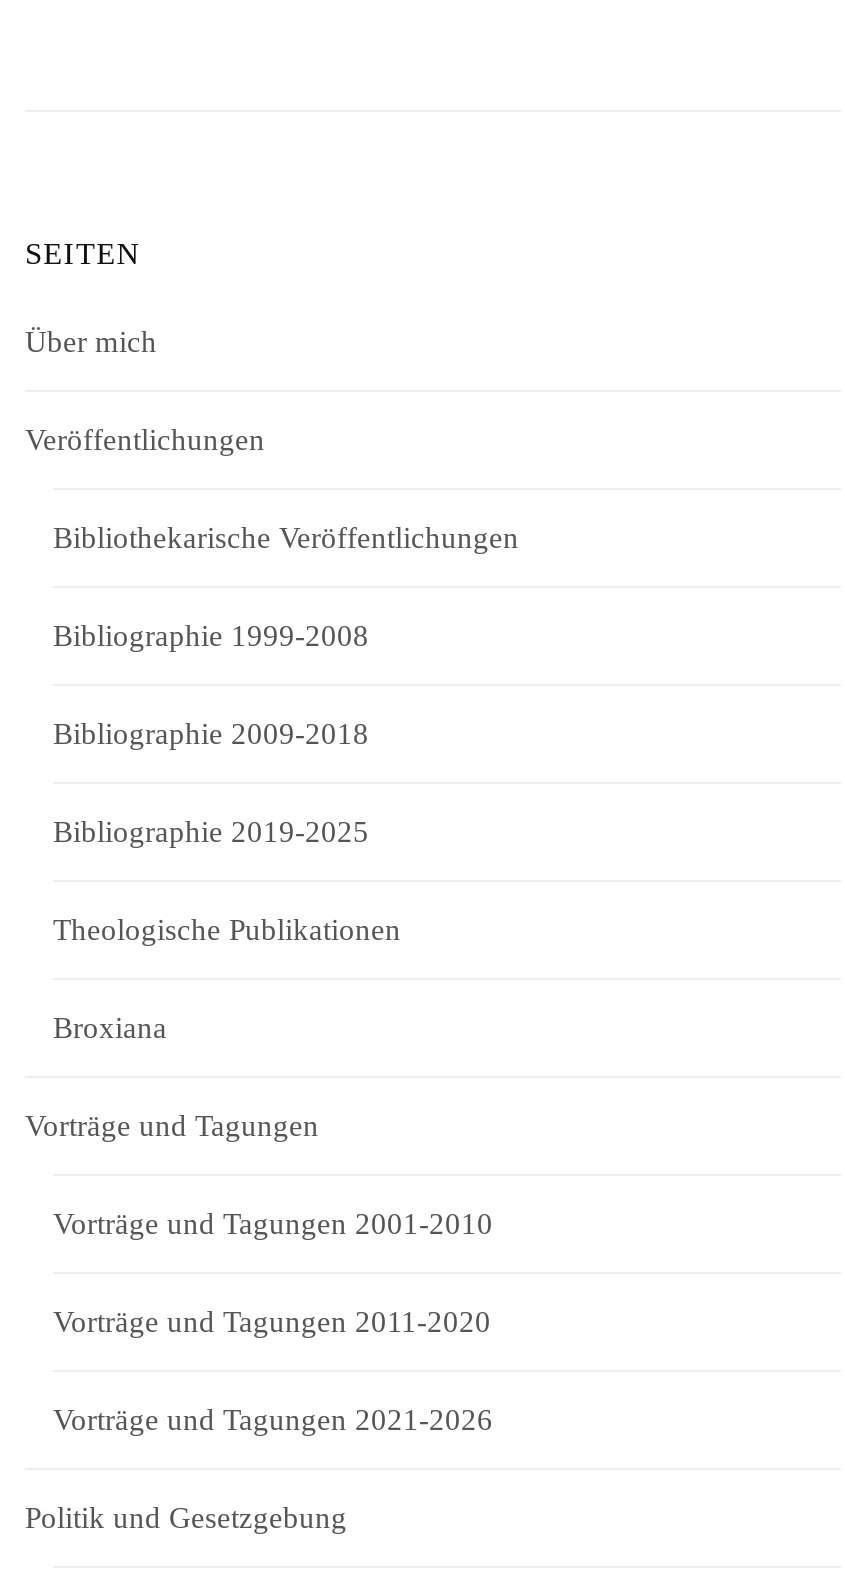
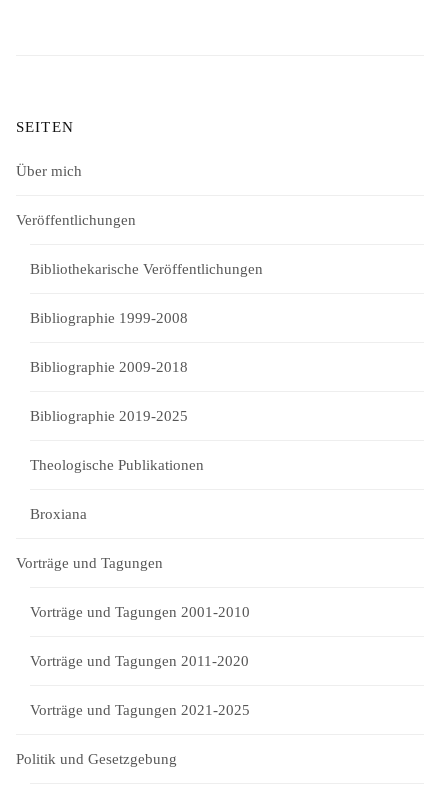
- Vorträge und Tagungen 2021-2026
+ Vorträge und Tagungen 2021-2025
